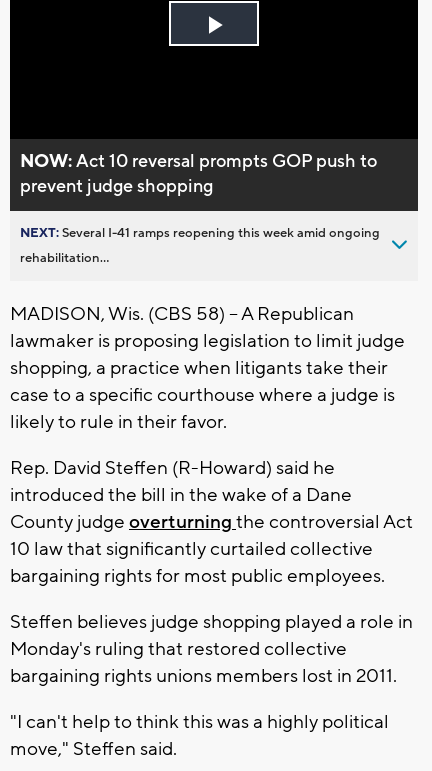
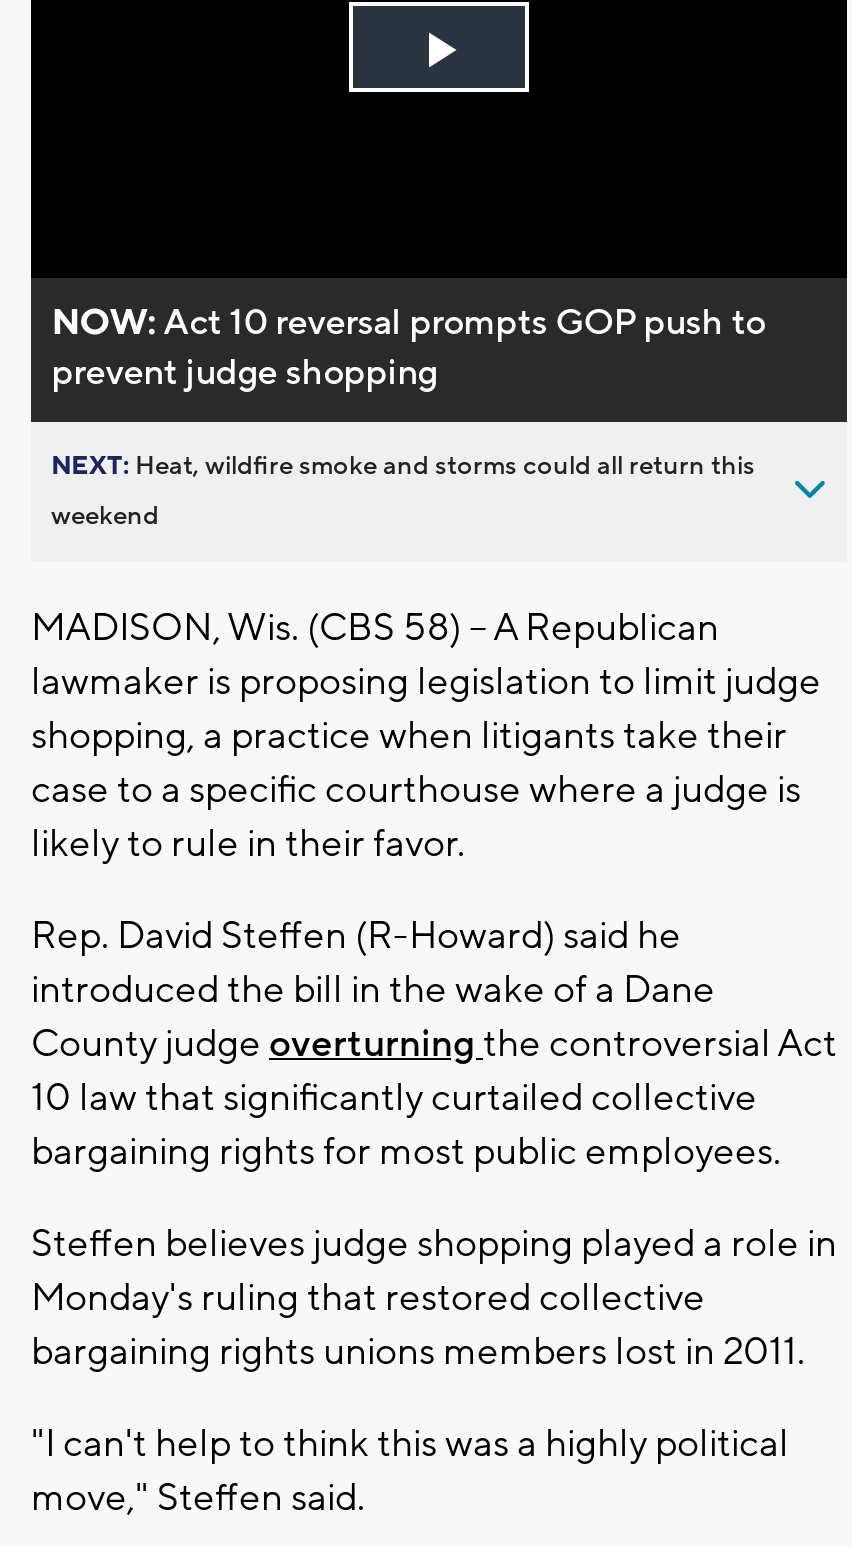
- NEXT: Several I-41 ramps reopening this week amid ongoing
+ NEXT: Heat, wildfire smoke and storms could all return this

- rehabilitation...
+ weekend
